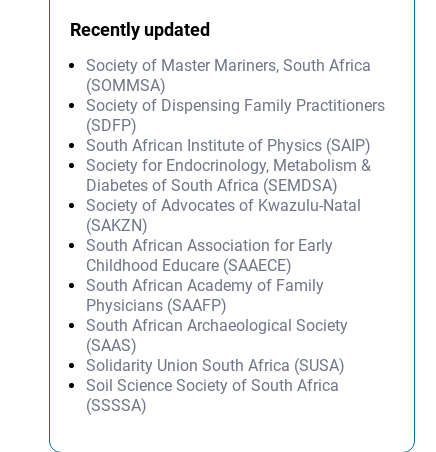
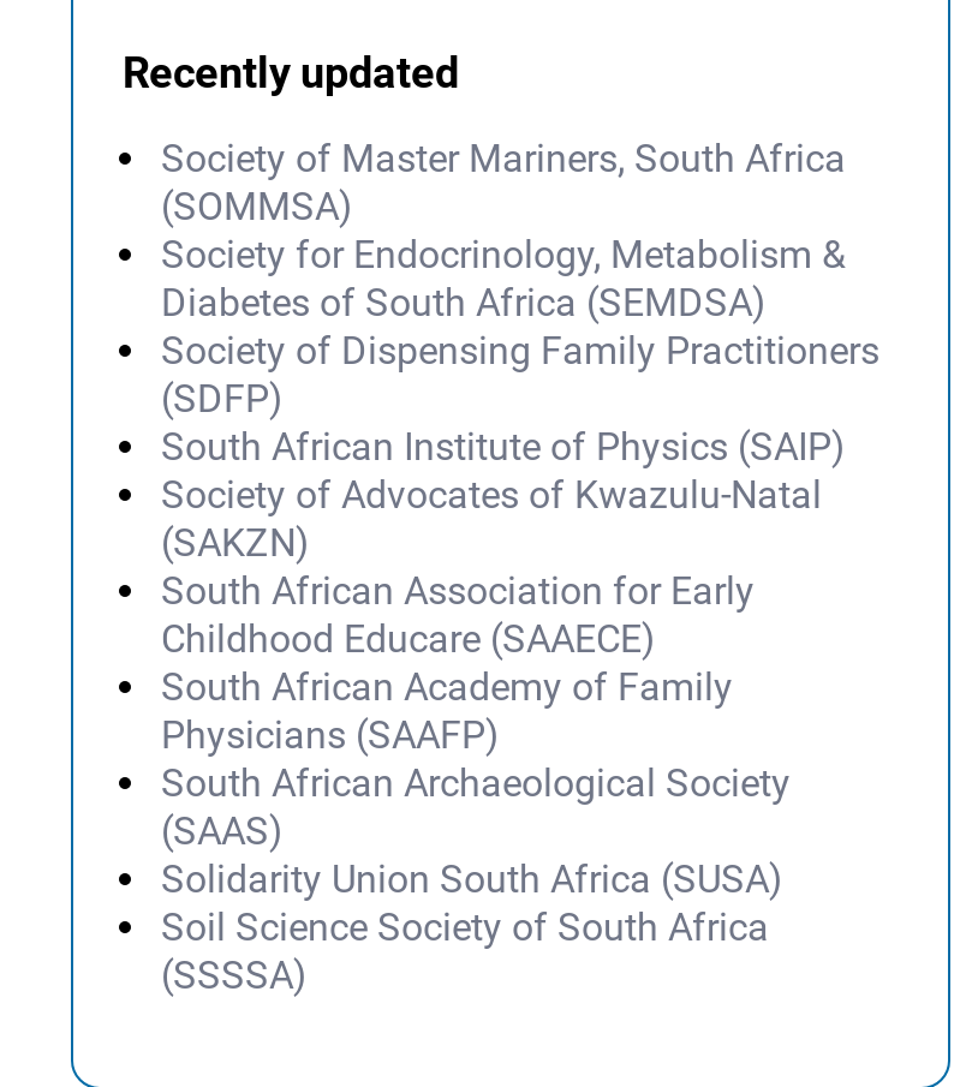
moved down: Society of Dispensing Family Practitioners | (SDFP) | South African Institute of Physics (SAIP)

moved up: Society for Endocrinology, Metabolism & | Diabetes of South Africa (SEMDSA)
